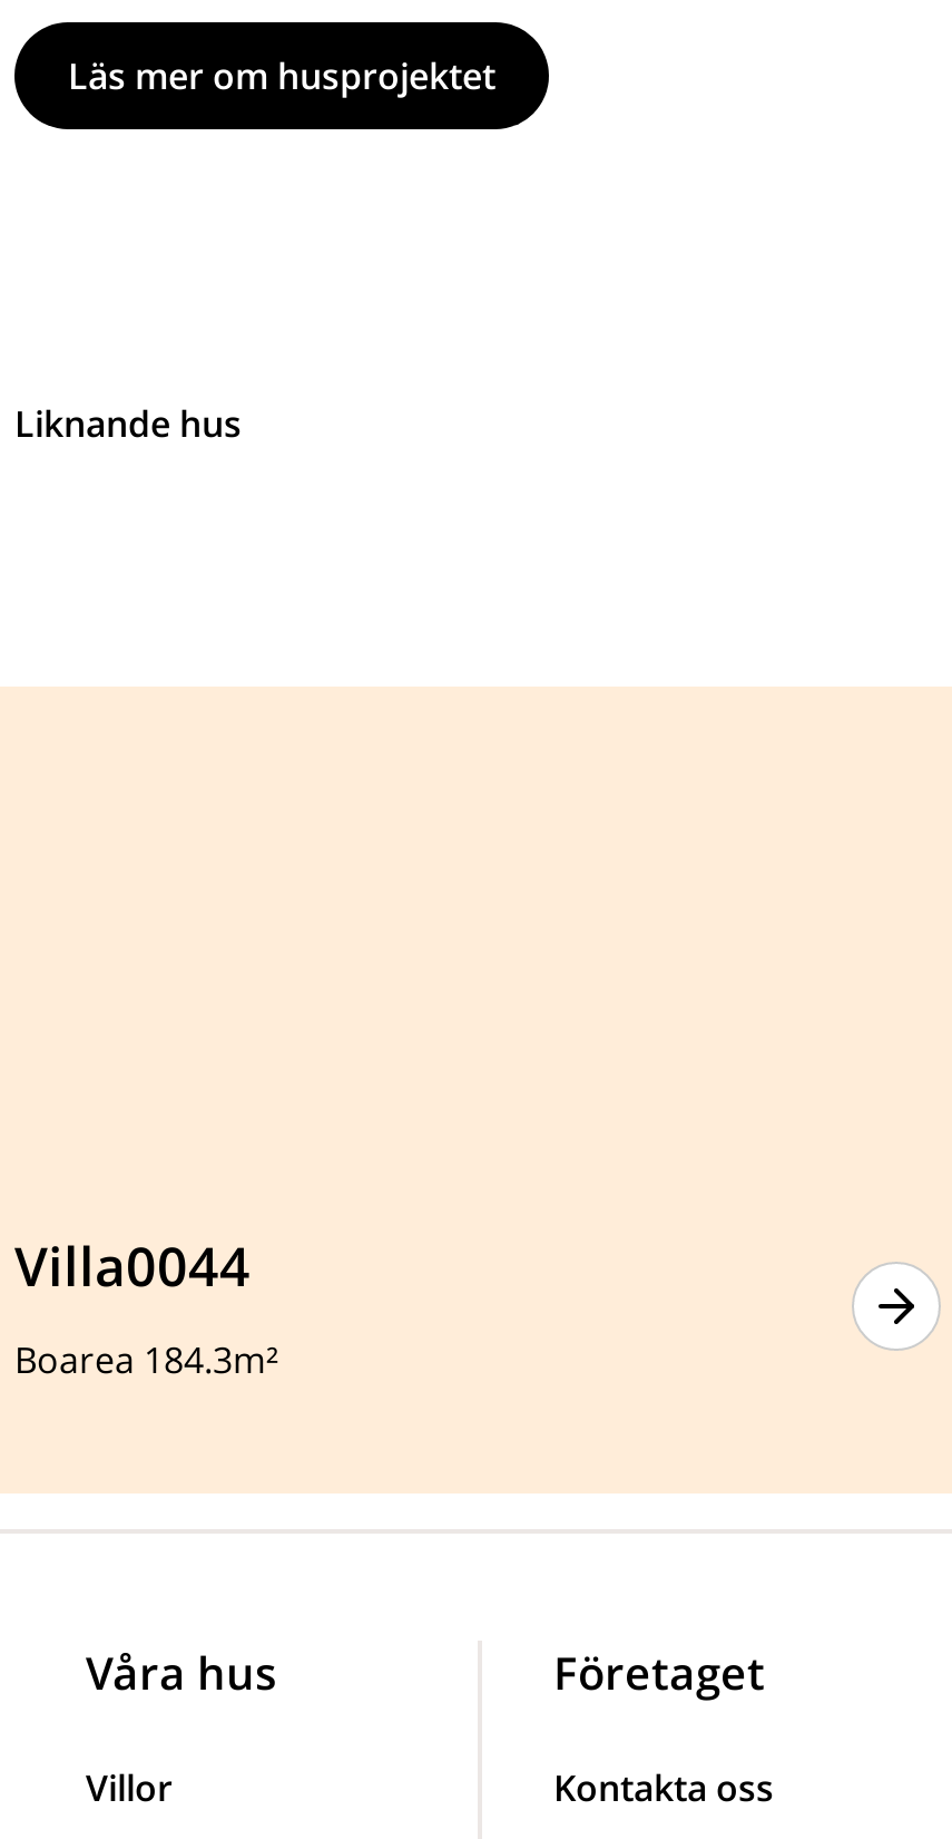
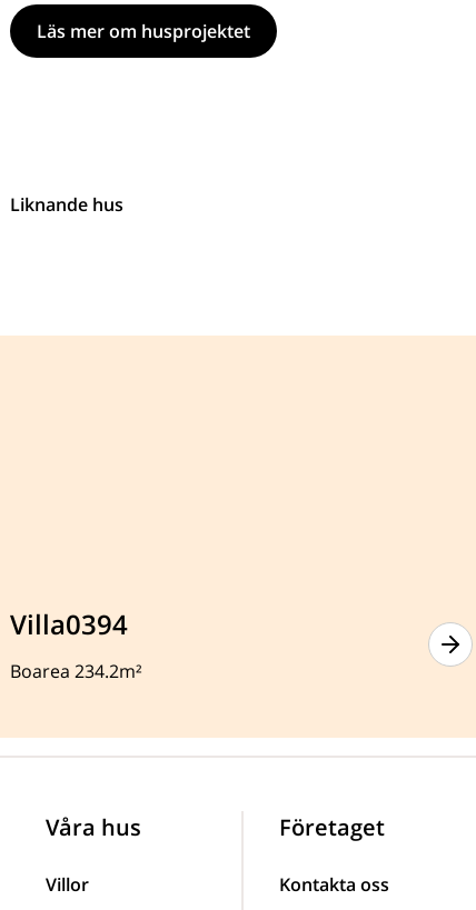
- Villa0044
+ Villa0394

- Boarea 184.3m²
+ Boarea 234.2m²
